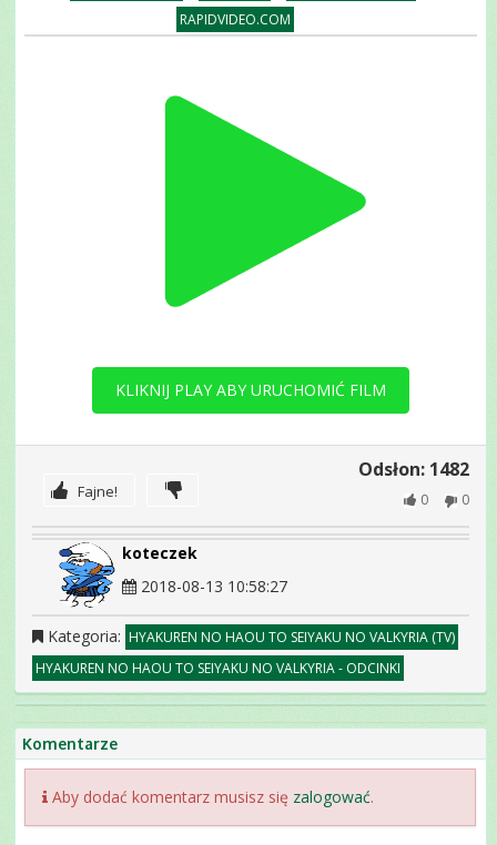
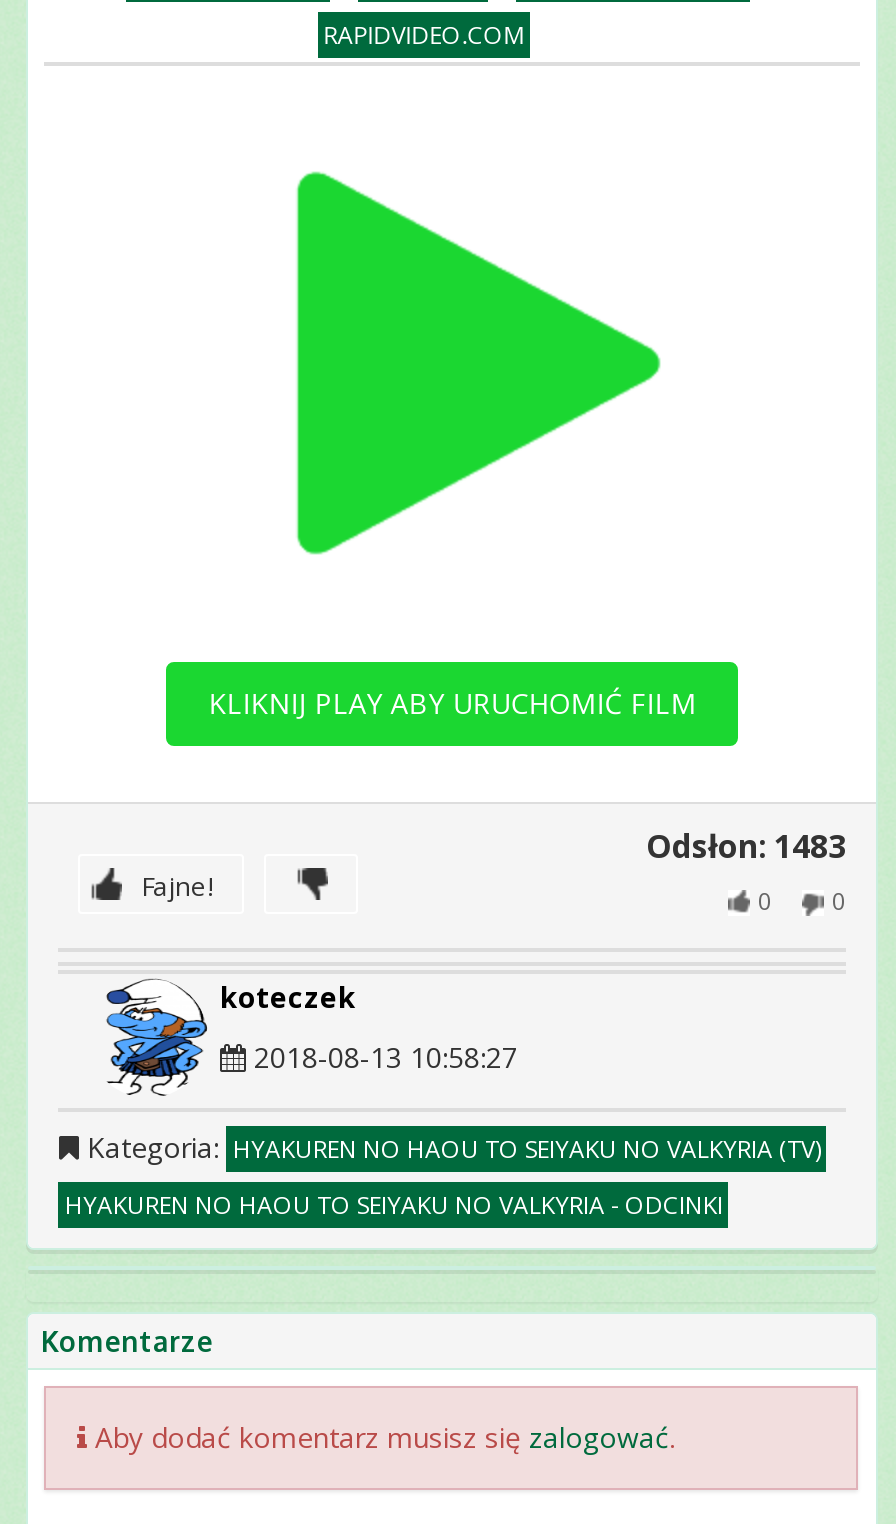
- Odsłon: 1482
+ Odsłon: 1483
